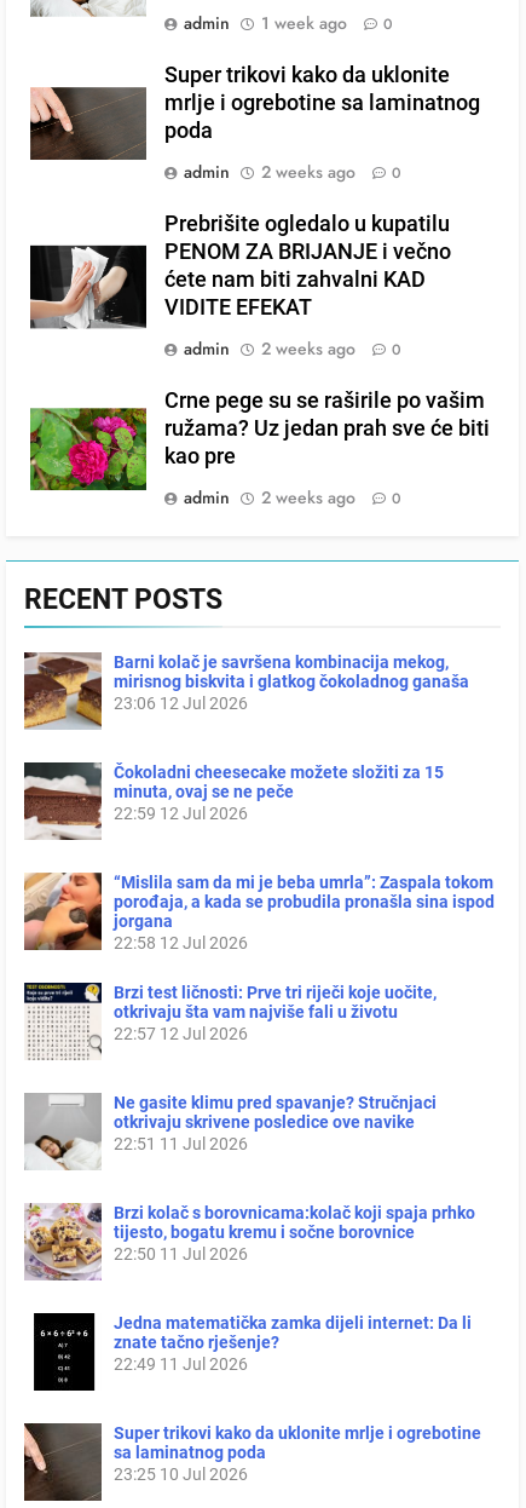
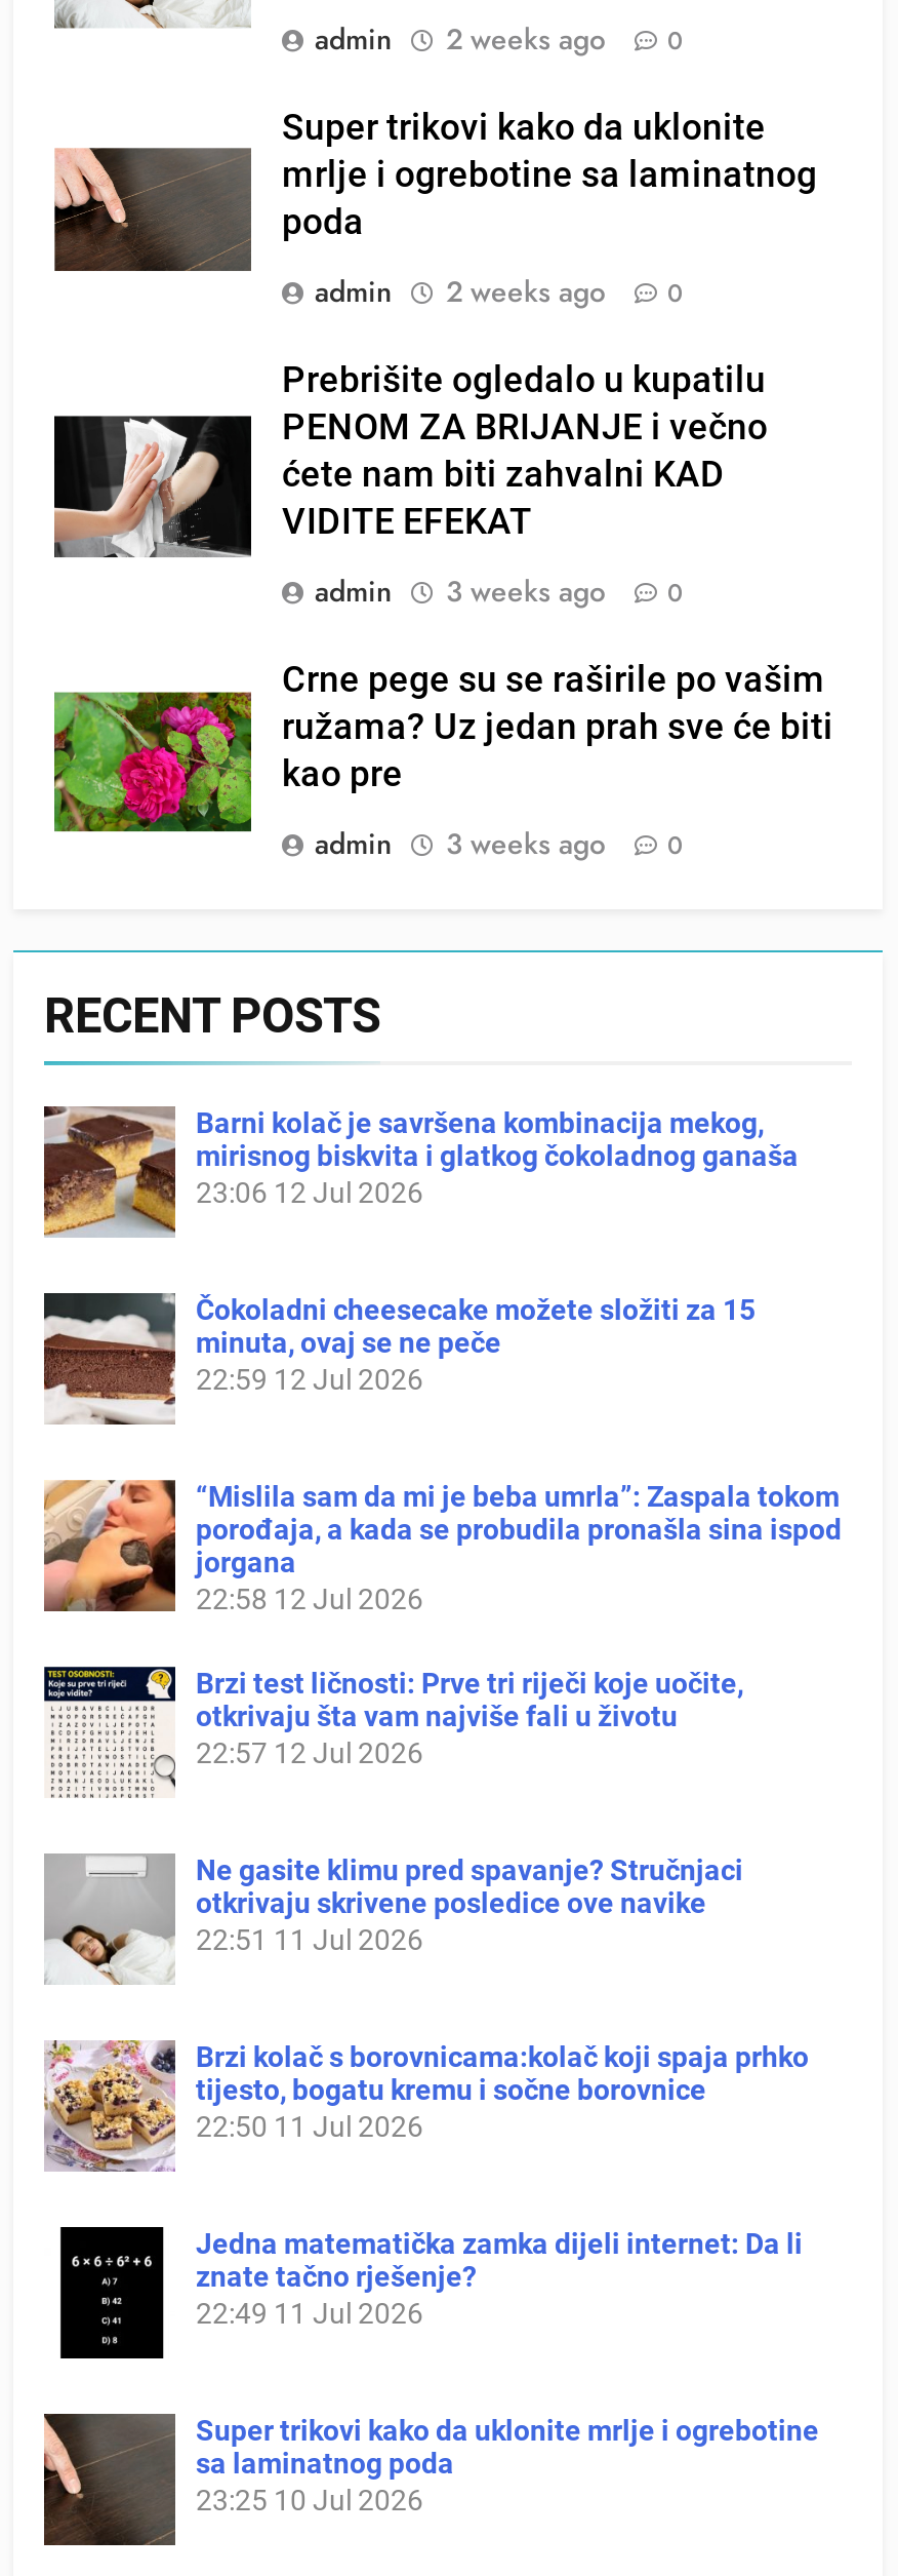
- admin 1 week ago 0
+ admin 2 weeks ago 0

- admin 2 weeks ago 0
+ admin 3 weeks ago 0

- admin 2 weeks ago 0
+ admin 3 weeks ago 0
